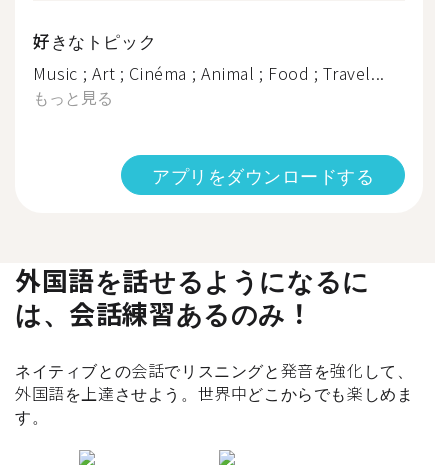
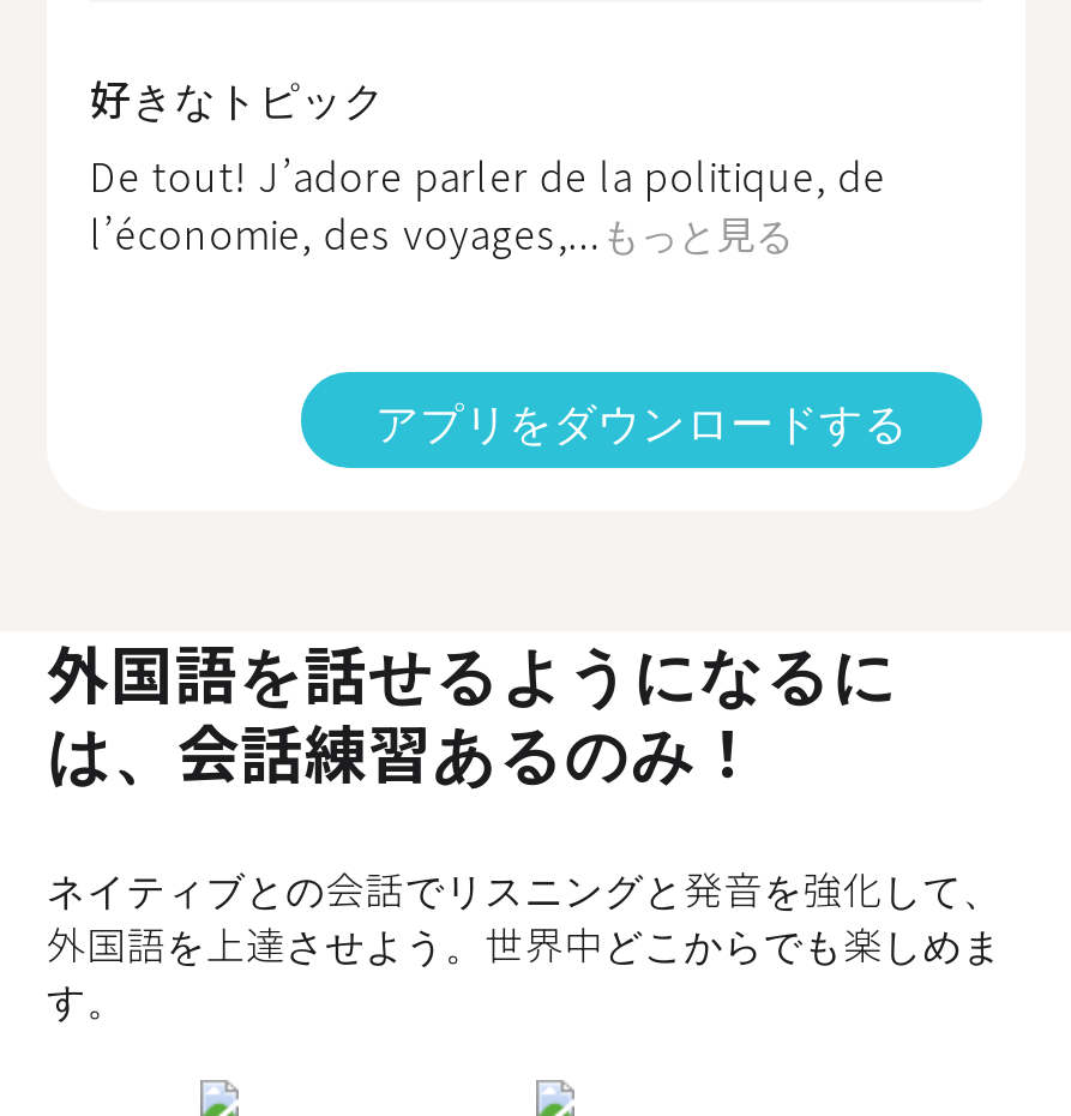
- Music ; Art ; Cinéma ; Animal ; Food ; Travel...
- もっと見る
+ De tout! J’adore parler de la politique, de
+ l’économie, des voyages,...もっと見る
